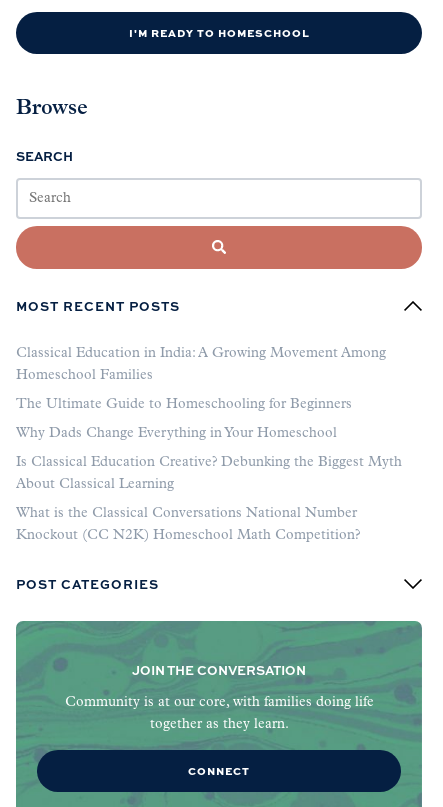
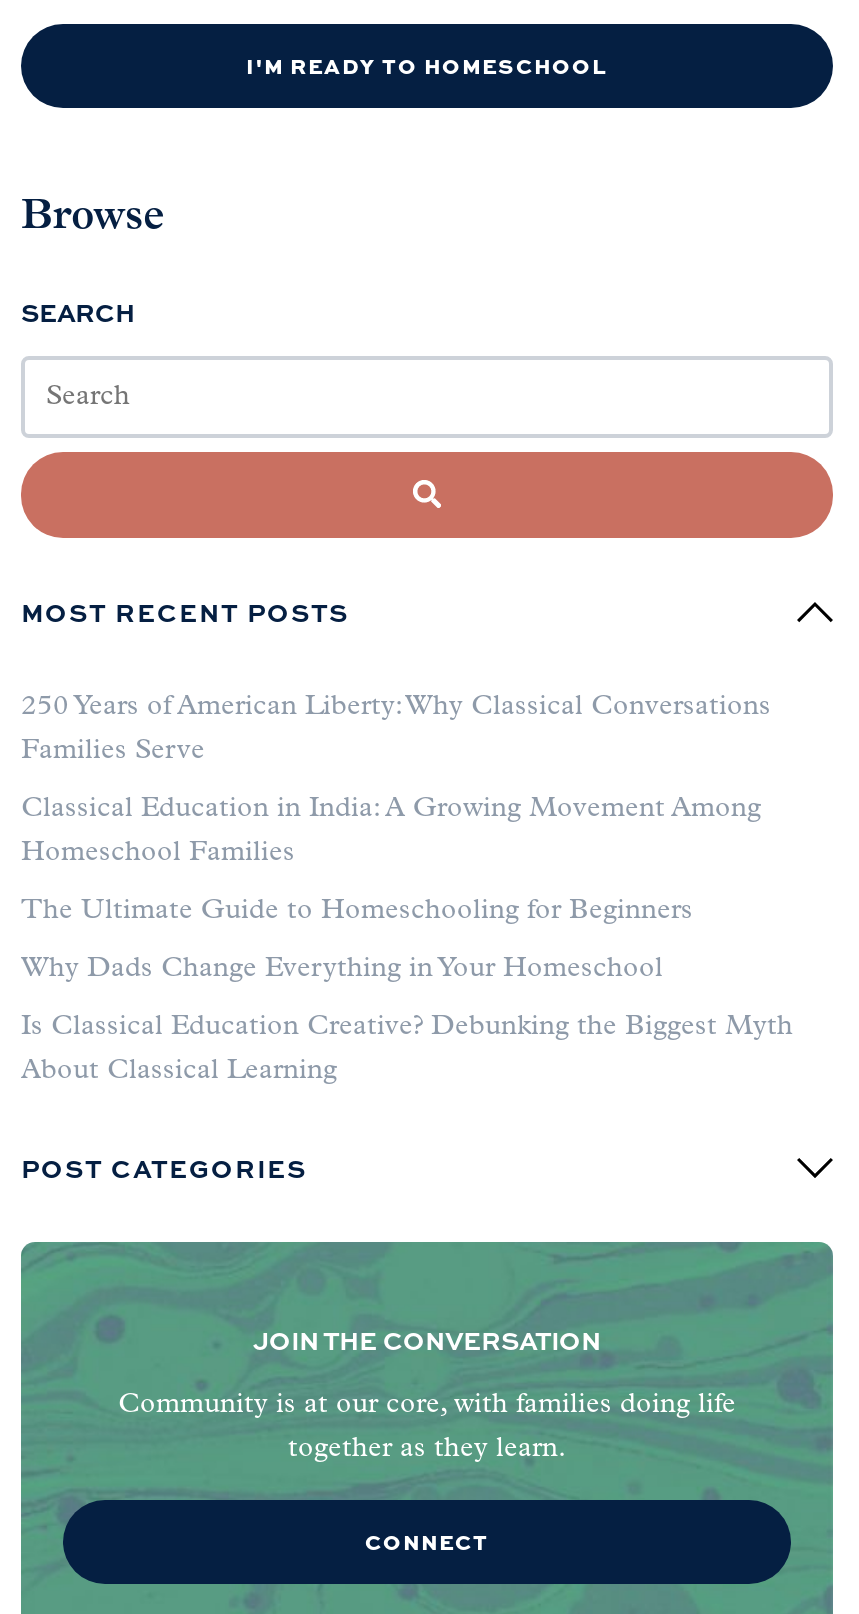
+ 250 Years of American Liberty: Why Classical Conversations
+ Families Serve

moved down: Classical Education in India: A Growing Movement Among | Homeschool Families | The Ultimate Guide to Homeschooling for Beginners | Why Dads Change Everything in Your Homeschool | Is Classical Education Creative? Debunking the Biggest Myth | About Classical Learning

- What is the Classical Conversations National Number
- Knockout (CC N2K) Homeschool Math Competition?
